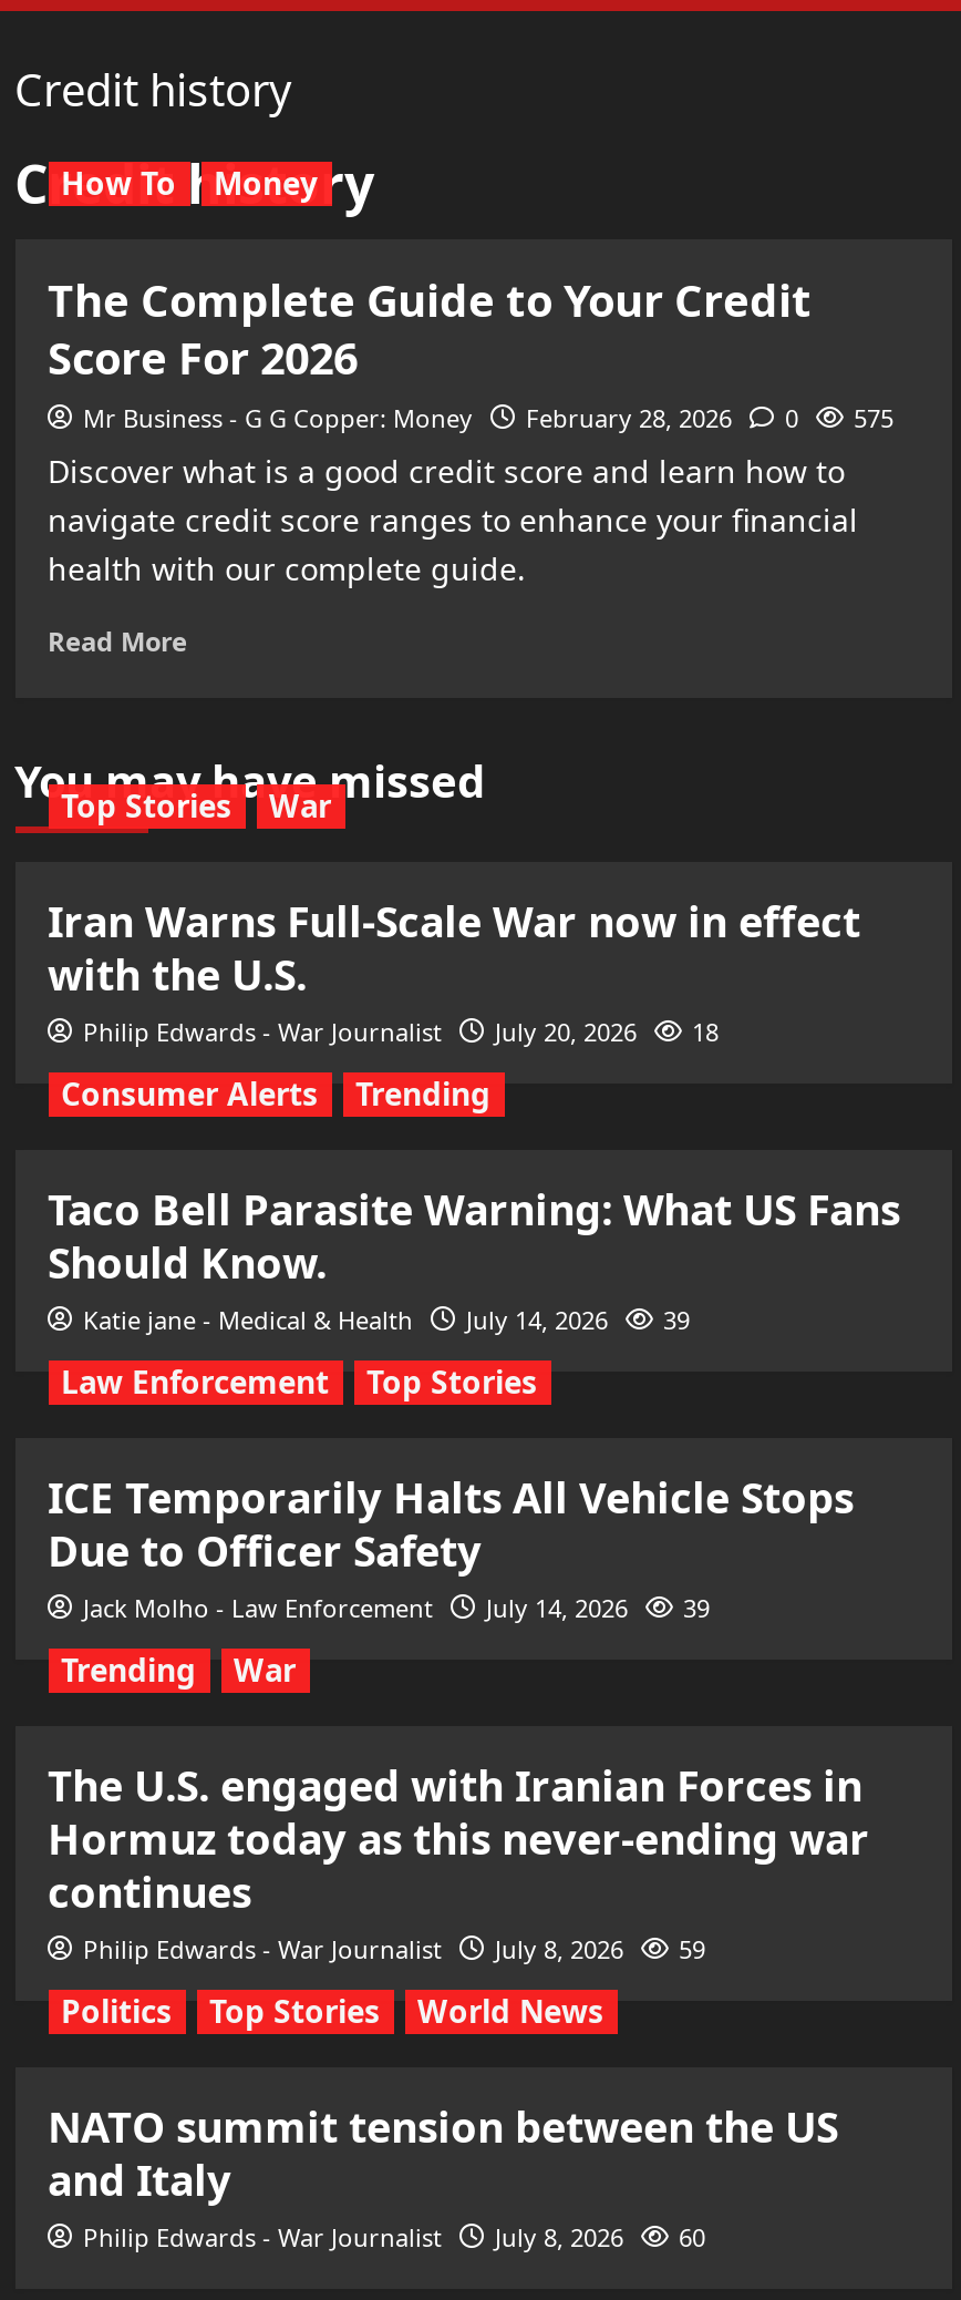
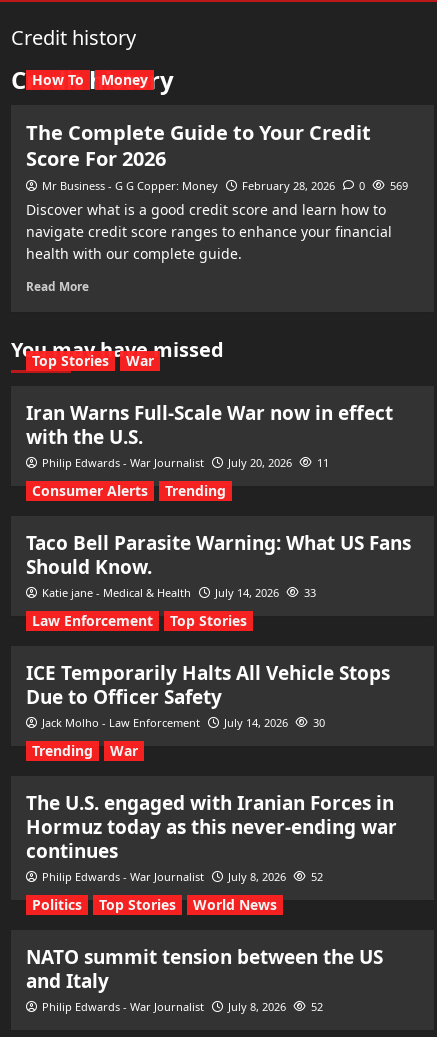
- Mr Business - G G Copper: Money February 28, 2026 0 575
+ Mr Business - G G Copper: Money February 28, 2026 0 569

- Philip Edwards - War Journalist July 20, 2026 18
+ Philip Edwards - War Journalist July 20, 2026 11

- Katie jane - Medical & Health July 14, 2026 39
+ Katie jane - Medical & Health July 14, 2026 33

- Jack Molho - Law Enforcement July 14, 2026 39
+ Jack Molho - Law Enforcement July 14, 2026 30

- Philip Edwards - War Journalist July 8, 2026 59
+ Philip Edwards - War Journalist July 8, 2026 52

- Philip Edwards - War Journalist July 8, 2026 60
+ Philip Edwards - War Journalist July 8, 2026 52
